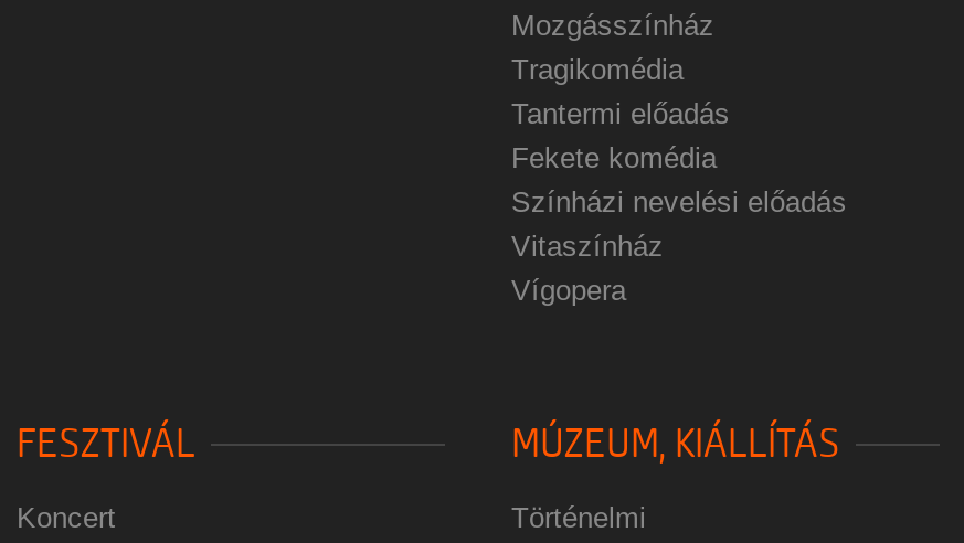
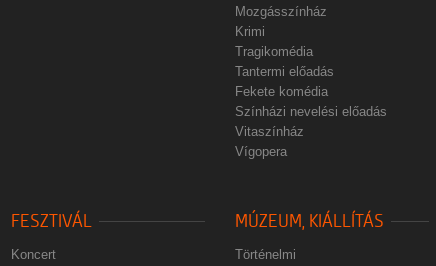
+ Krimi
